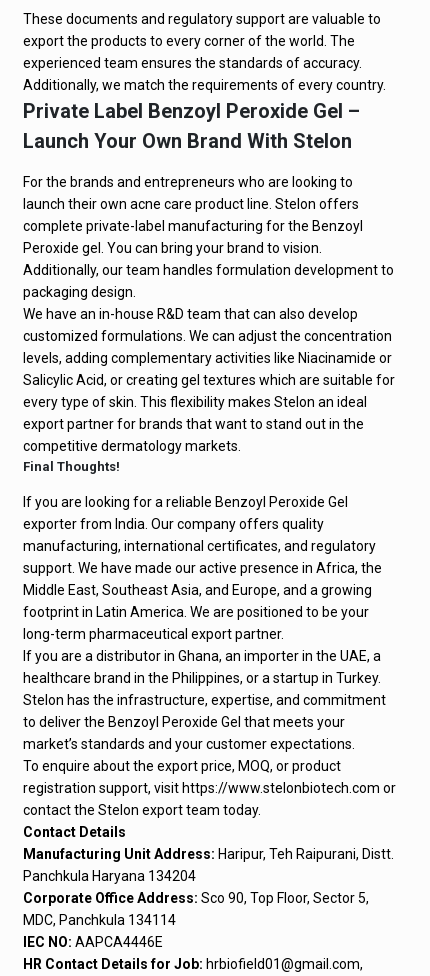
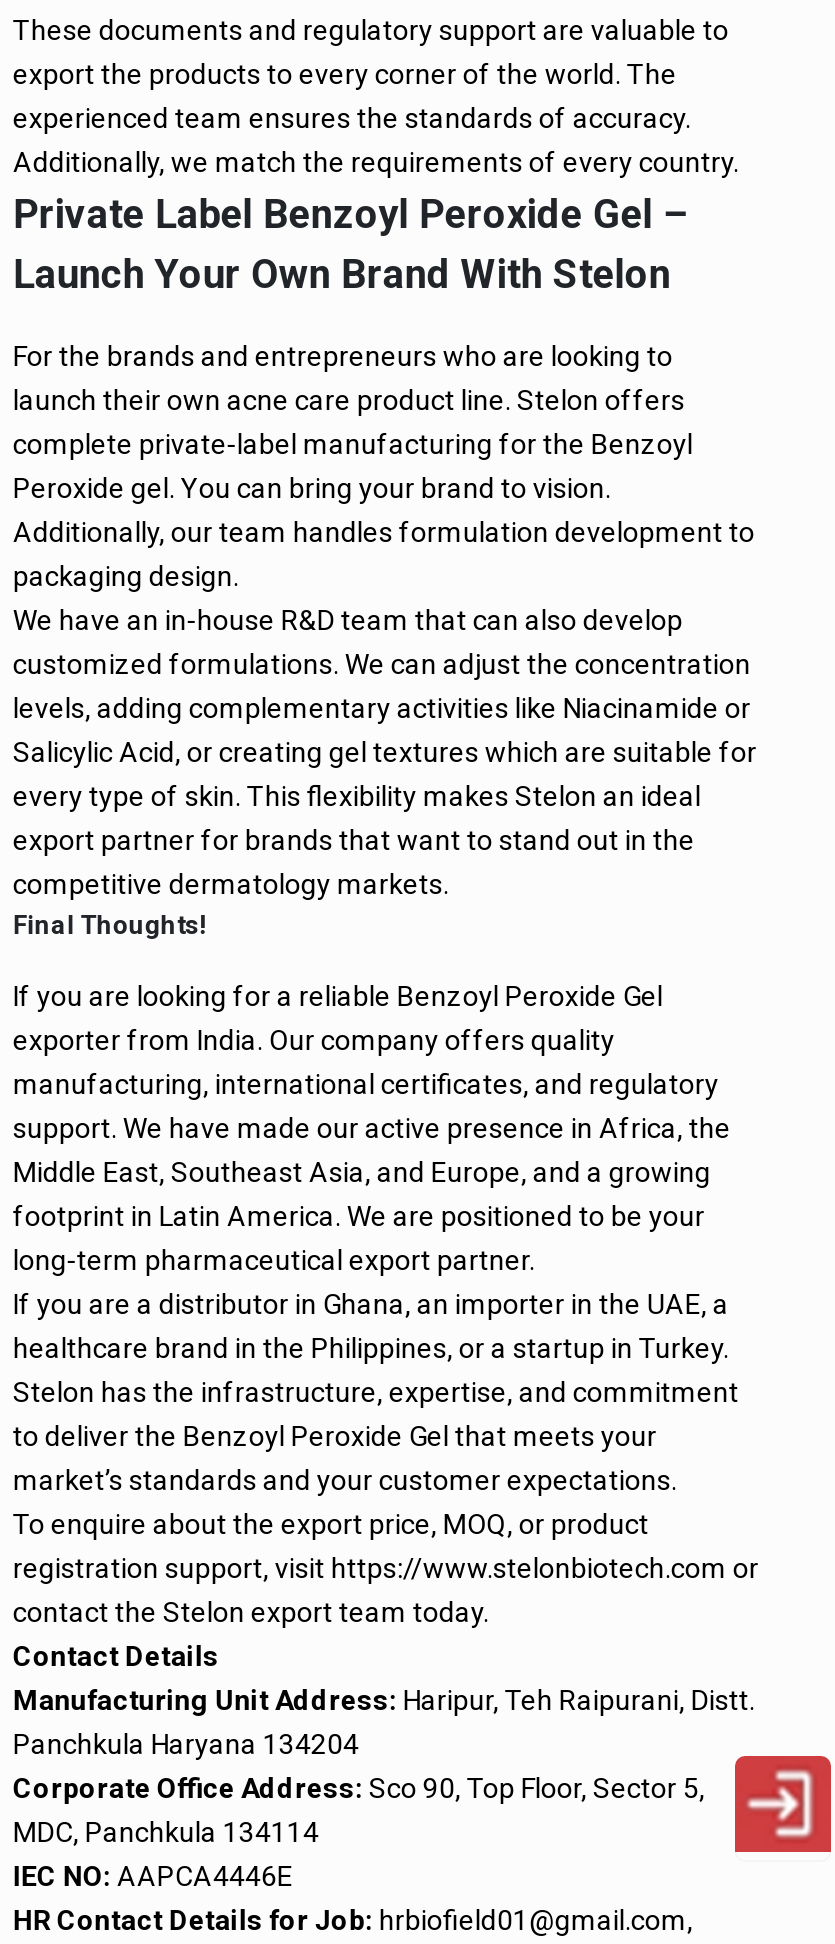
+ [image]
